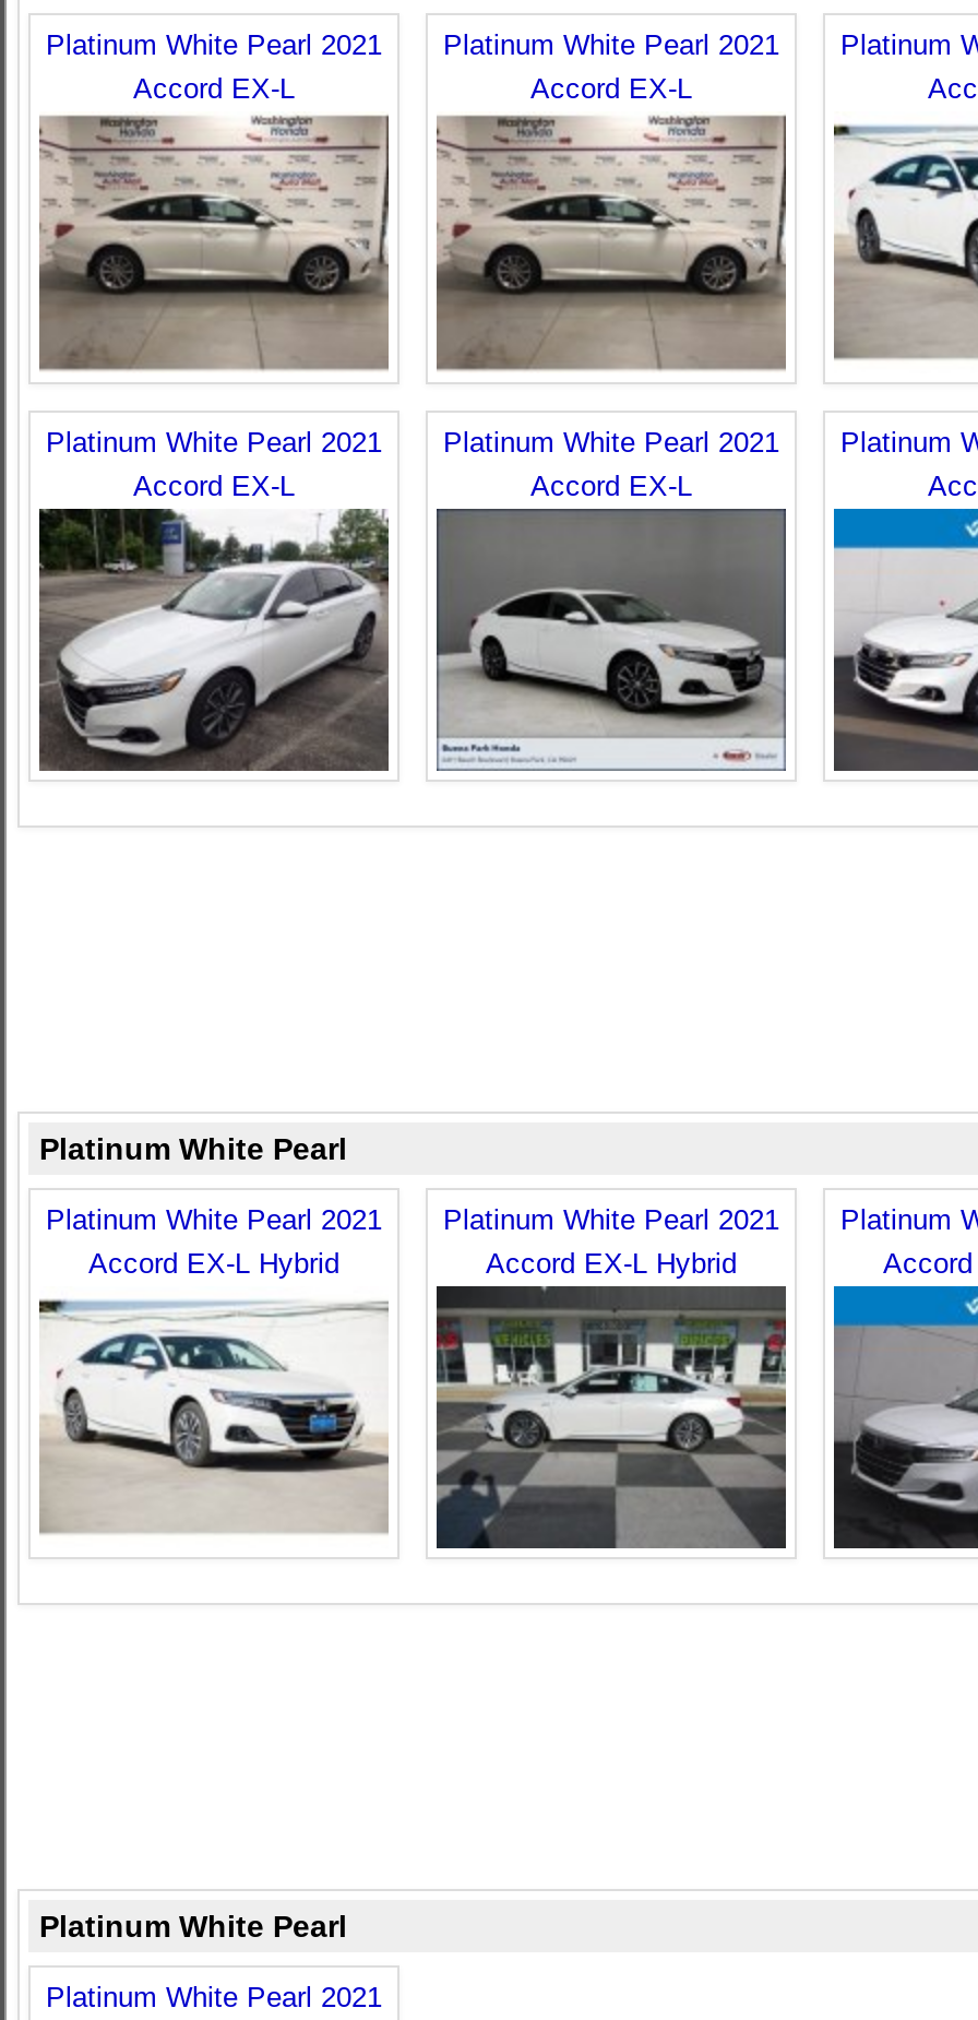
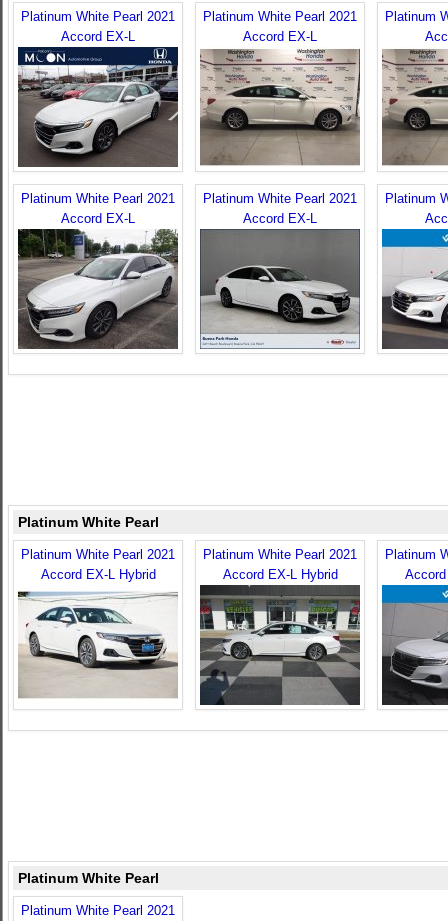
- [image]
+ [image]

- [image]
+ [image]
